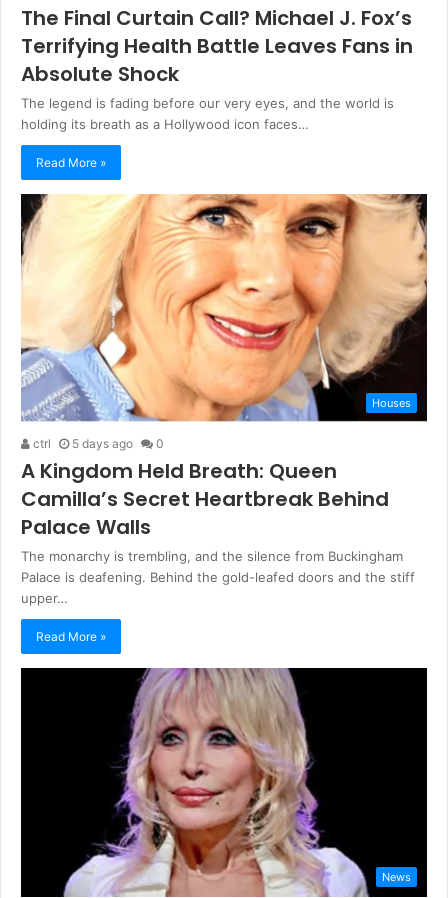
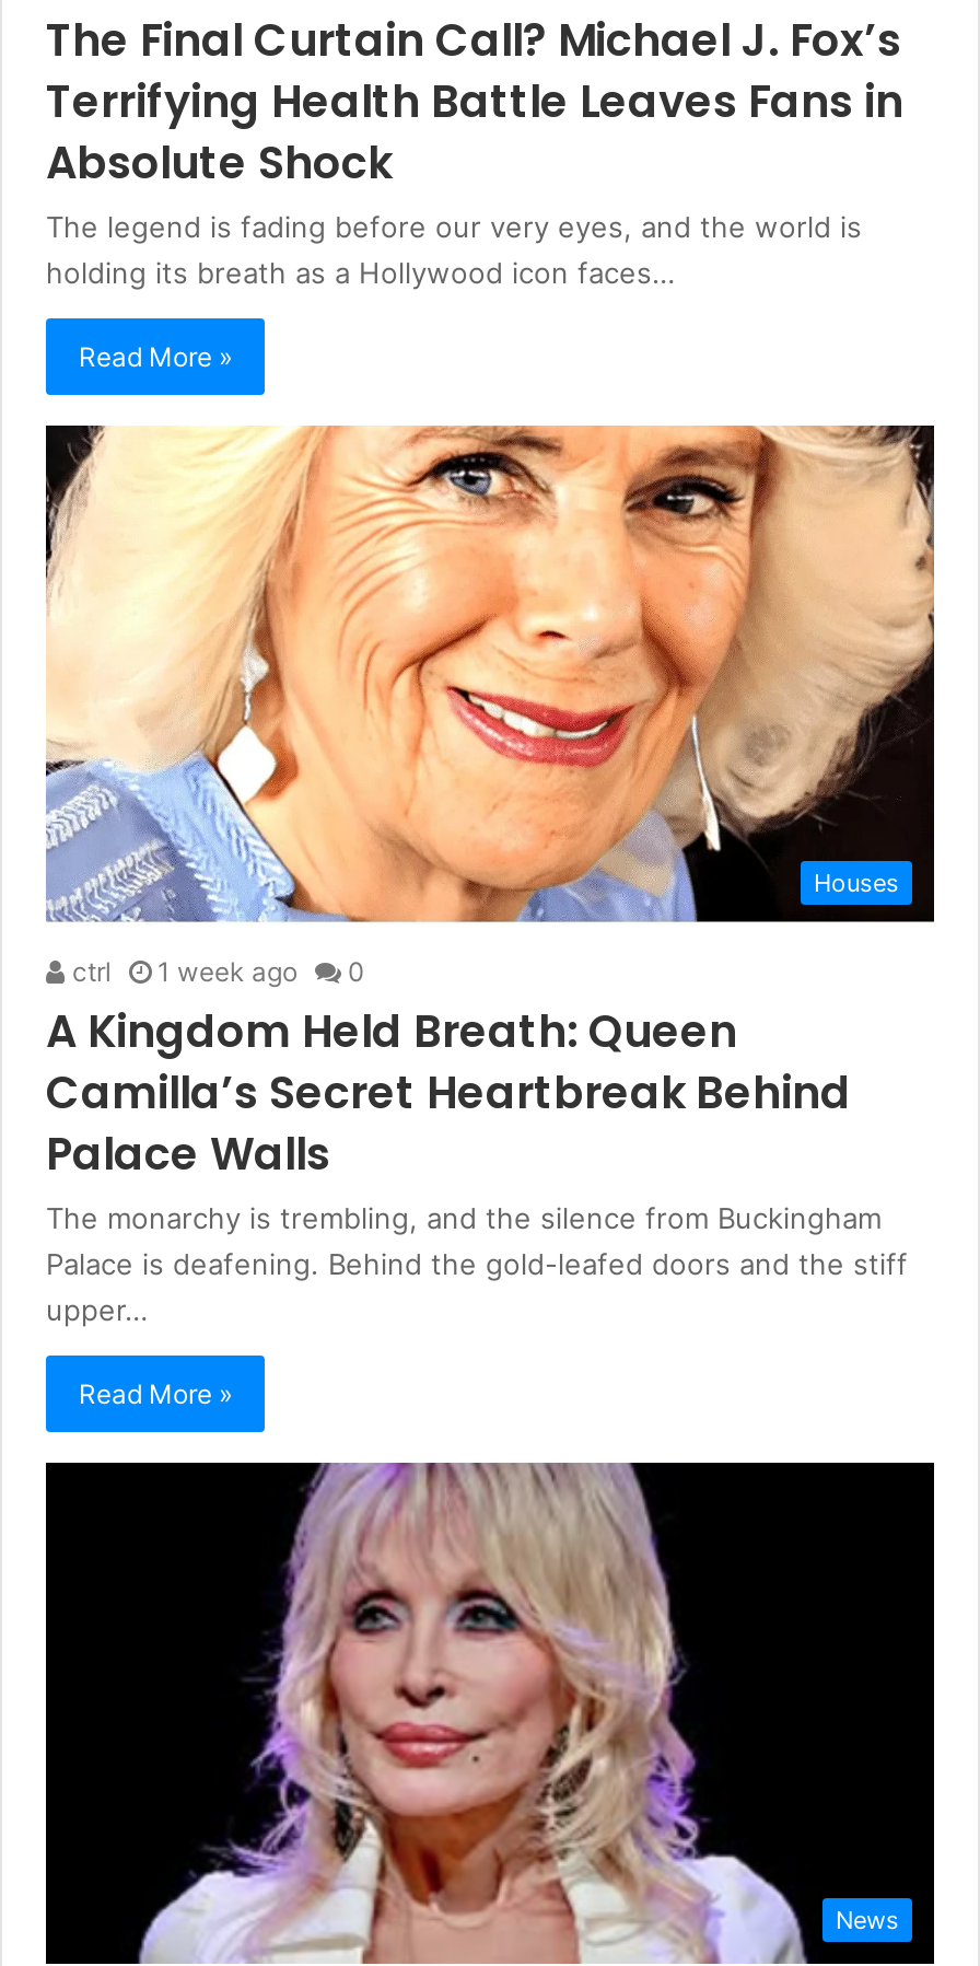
- ctrl 5 days ago 0
+ ctrl 1 week ago 0
